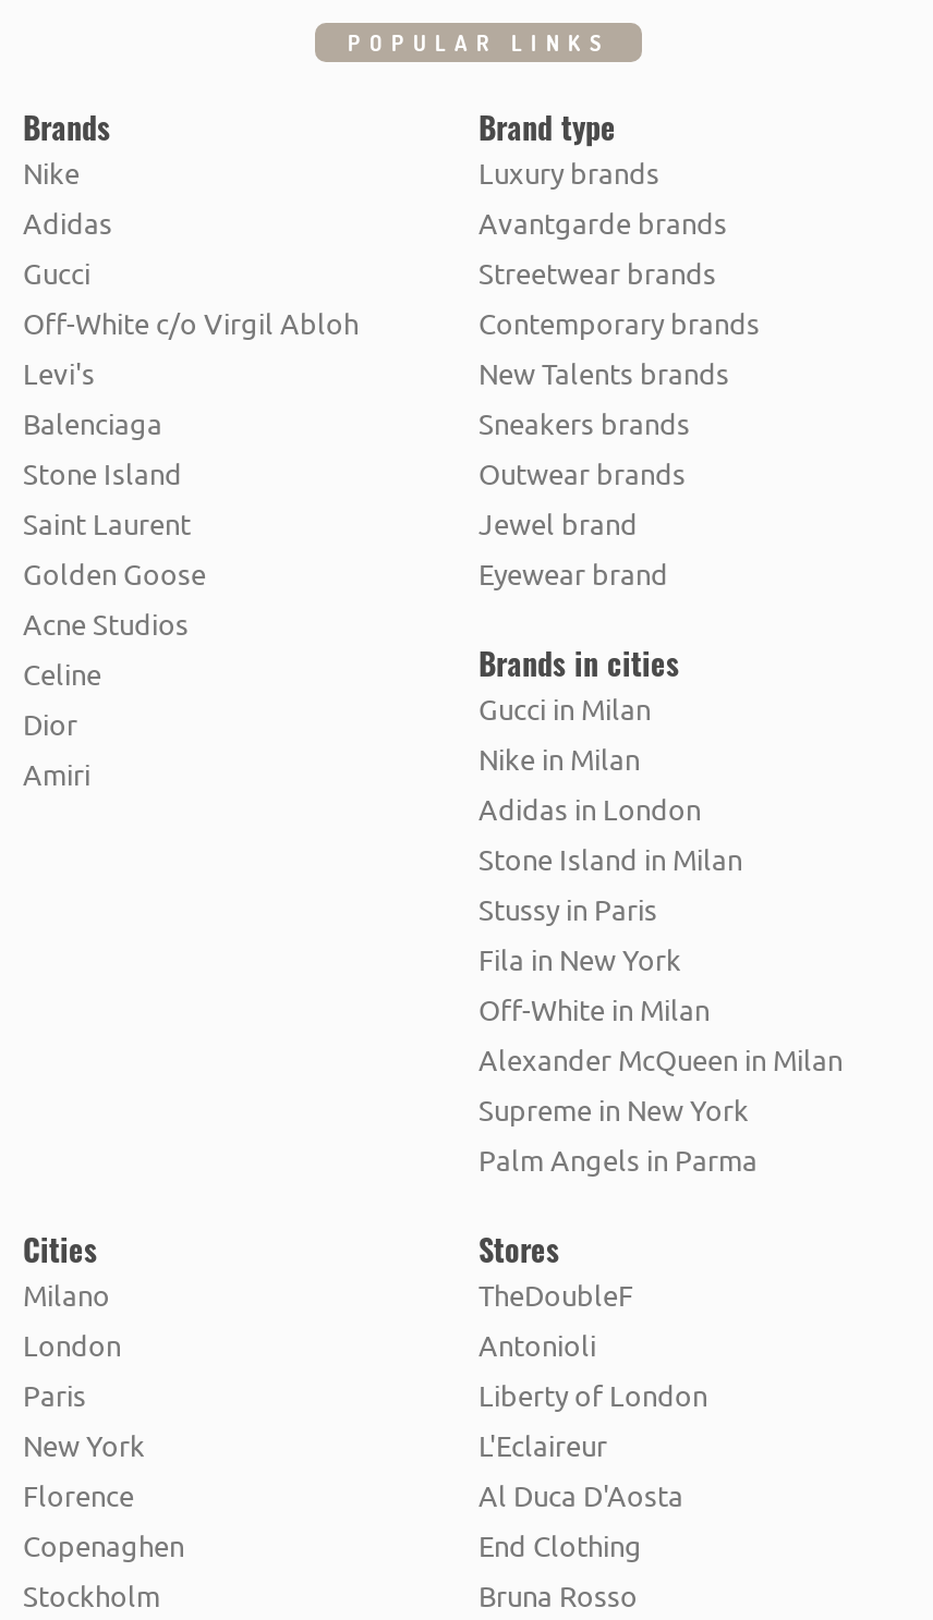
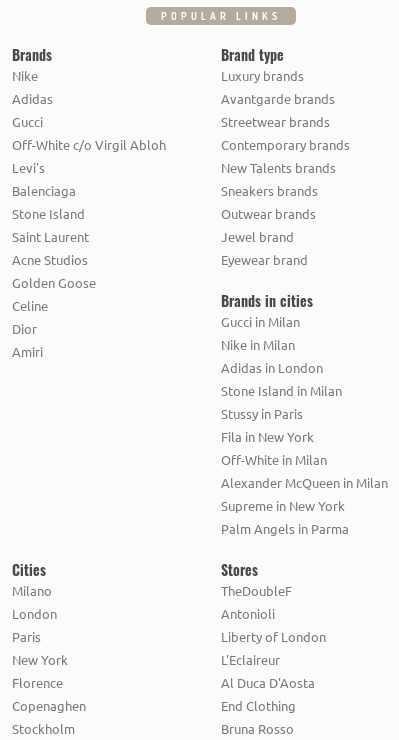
moved down: Golden Goose

moved up: Acne Studios
